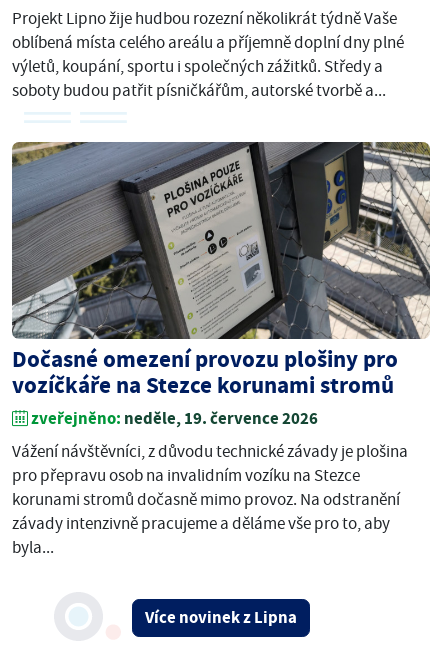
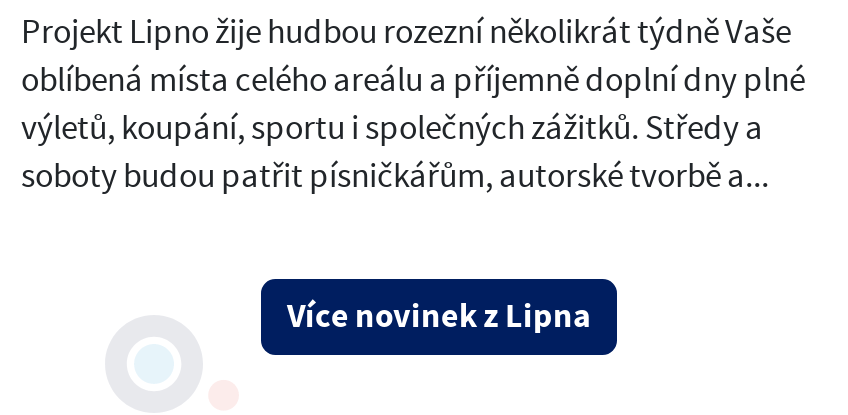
- [image]
- Dočasné omezení provozu plošiny pro
- vozíčkáře na Stezce korunami stromů
- zveřejněno: neděle, 19. července 2026
- Vážení návštěvníci, z důvodu technické závady je plošina
- pro přepravu osob na invalidním vozíku na Stezce
- korunami stromů dočasně mimo provoz. Na odstranění
- závady intenzivně pracujeme a děláme vše pro to, aby
- byla...
